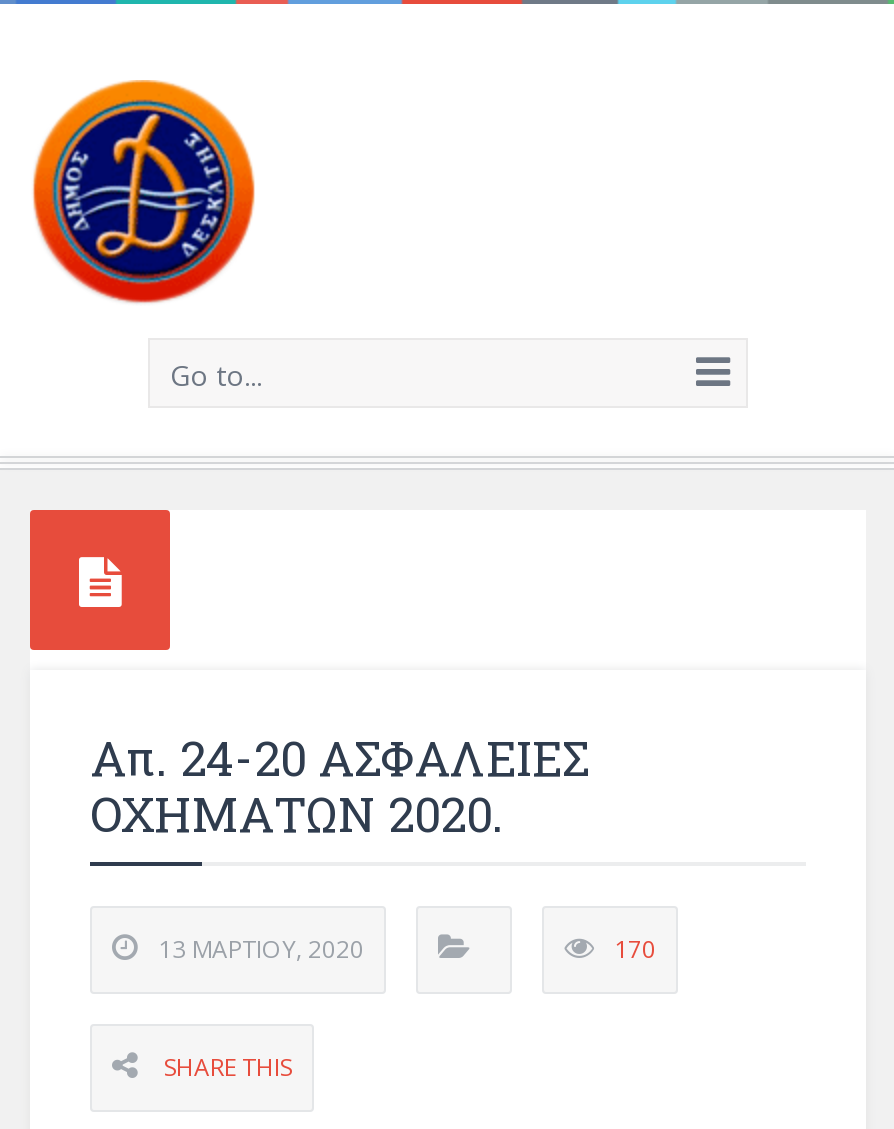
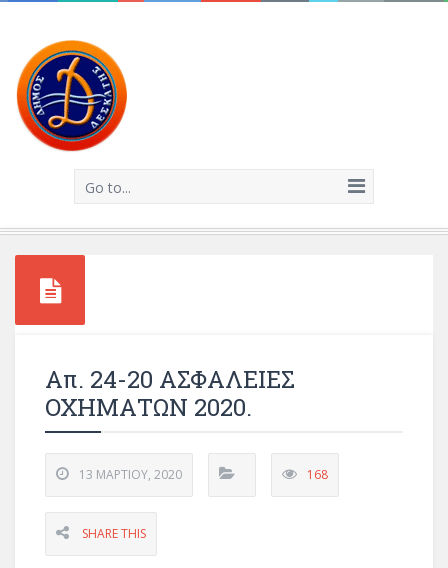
- 170
+ 168
